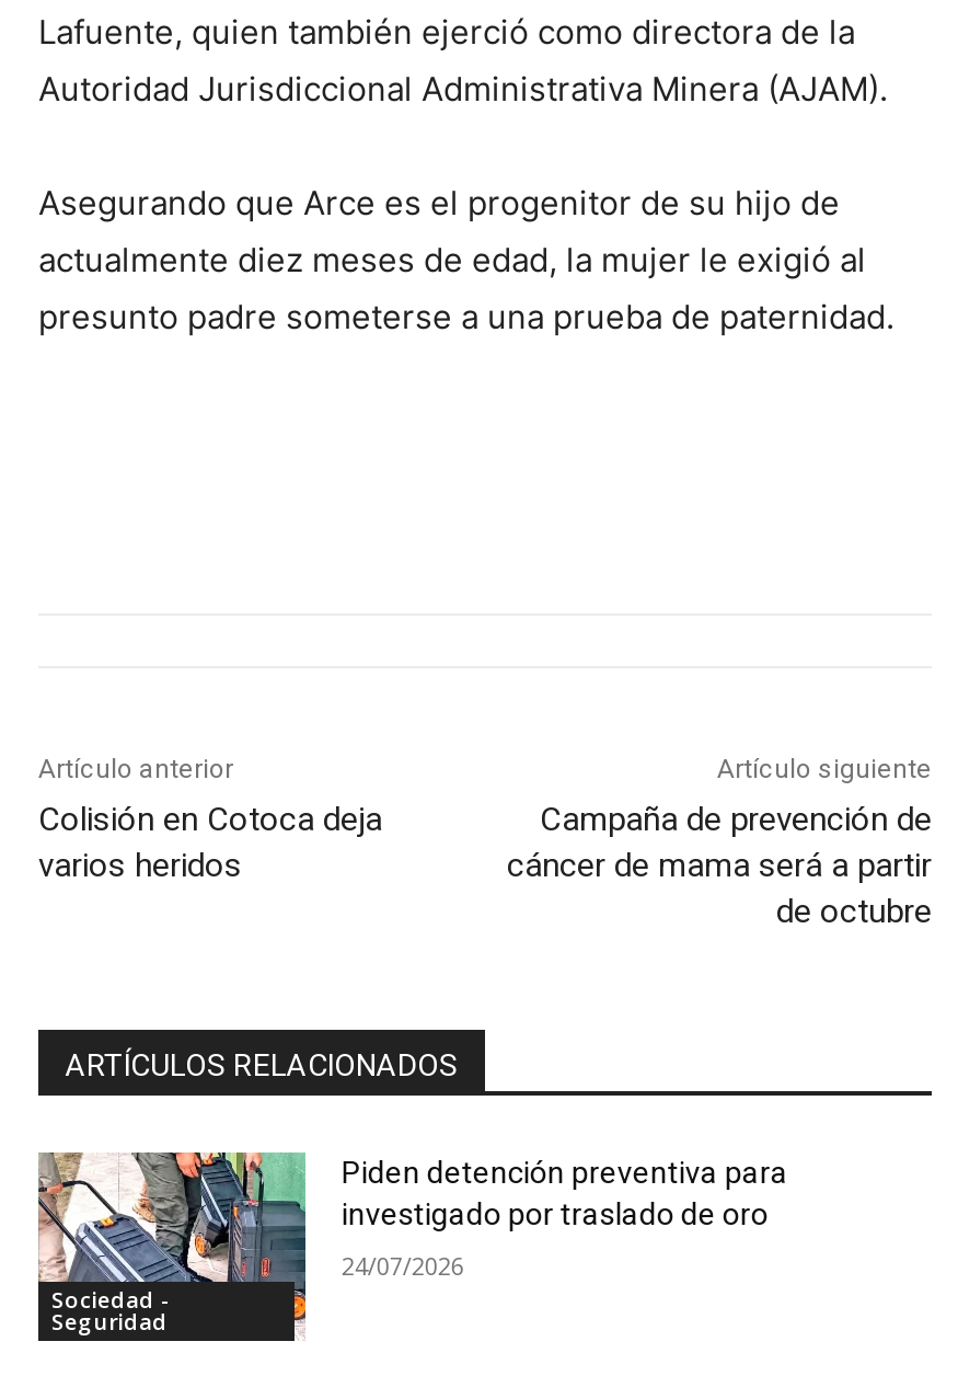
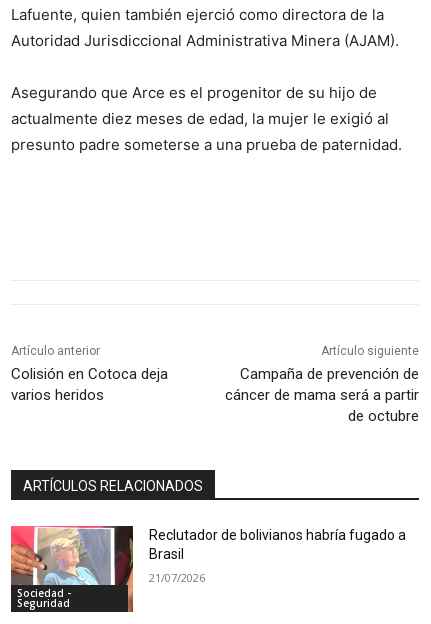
- [image]
- Piden detención preventiva para
- investigado por traslado de oro
+ [image]
+ Reclutador de bolivianos habría fugado a
+ Brasil

- 24/07/2026
+ 21/07/2026
